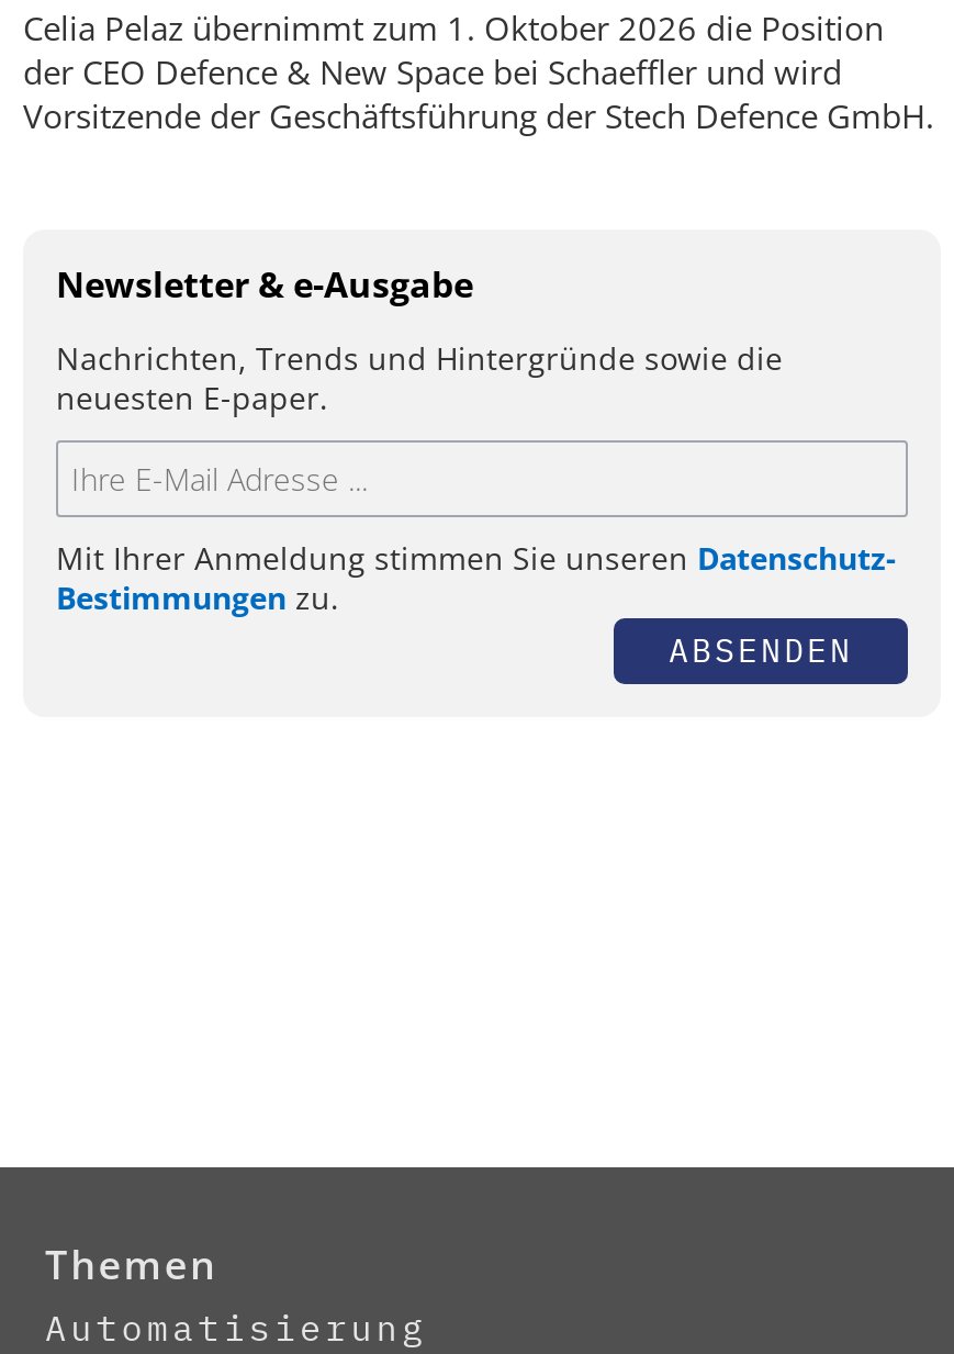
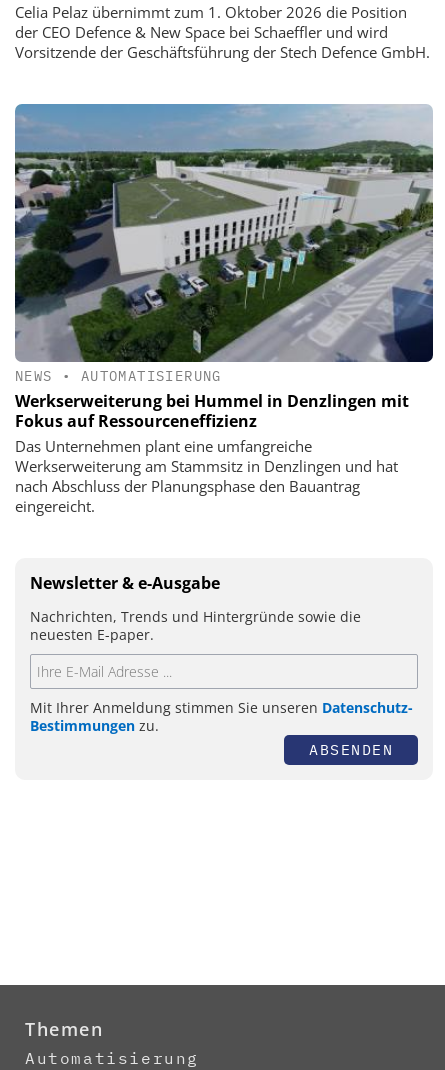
+ [image]
+ NEWS • AUTOMATISIERUNG
+ Werkserweiterung bei Hummel in Denzlingen mit
+ Fokus auf Ressourceneffizienz
+ Das Unternehmen plant eine umfangreiche
+ Werkserweiterung am Stammsitz in Denzlingen und hat
+ nach Abschluss der Planungsphase den Bauantrag
+ eingereicht.
